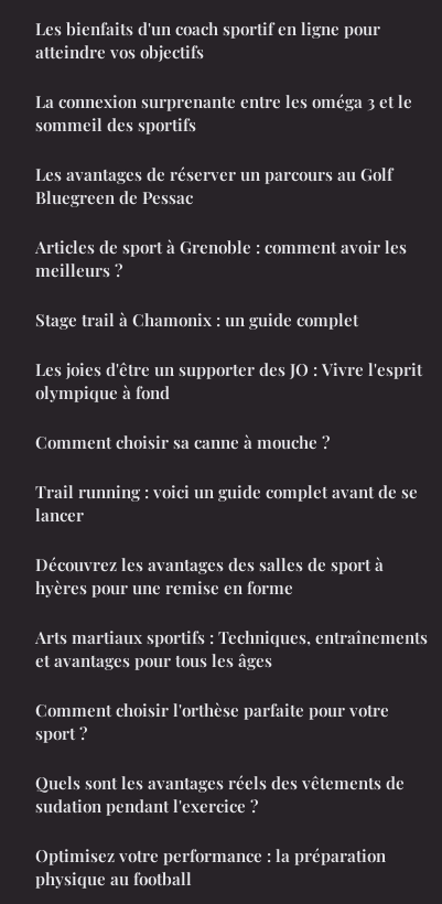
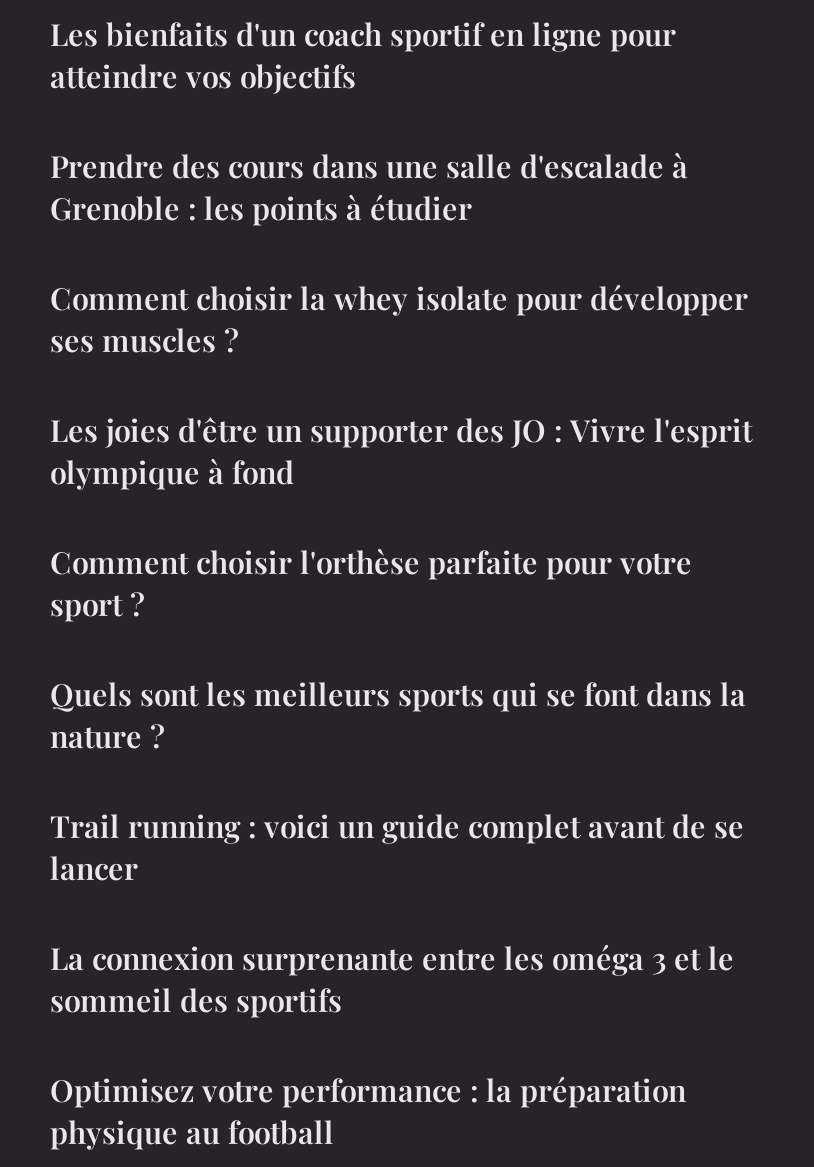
+ Prendre des cours dans une salle d'escalade à
+ Grenoble : les points à étudier
+ Comment choisir la whey isolate pour développer
+ ses muscles ?
+ Quels sont les meilleurs sports qui se font dans la
+ nature ?

moved down: La connexion surprenante entre les oméga 3 et le | sommeil des sportifs

- Les avantages de réserver un parcours au Golf
- Bluegreen de Pessac
- Articles de sport à Grenoble : comment avoir les
- meilleurs ?
- Stage trail à Chamonix : un guide complet
- Comment choisir sa canne à mouche ?
- Découvrez les avantages des salles de sport à
- hyères pour une remise en forme
- Arts martiaux sportifs : Techniques, entraînements
- et avantages pour tous les âges
- Quels sont les avantages réels des vêtements de
- sudation pendant l'exercice ?

moved up: Les joies d'être un supporter des JO : Vivre l'esprit | olympique à fond

moved up: Trail running : voici un guide complet avant de se | lancer

moved up: Comment choisir l'orthèse parfaite pour votre | sport ?
